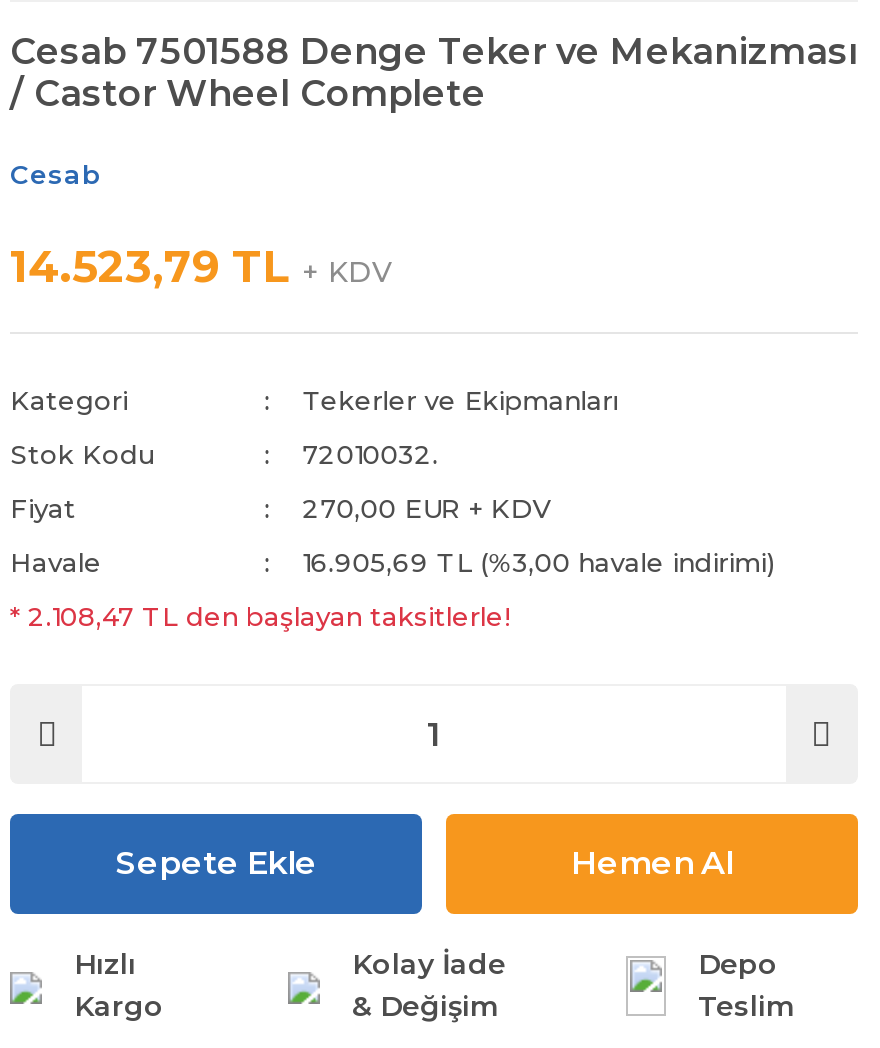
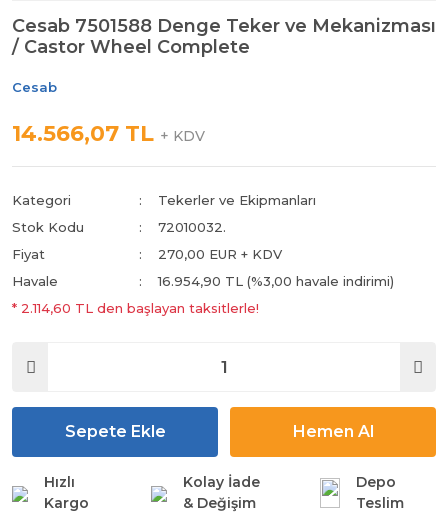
- 14.523,79 TL + KDV
+ 14.566,07 TL + KDV

- 16.905,69 TL (%3,00 havale indirimi)
+ 16.954,90 TL (%3,00 havale indirimi)

- * 2.108,47 TL den başlayan taksitlerle!
+ * 2.114,60 TL den başlayan taksitlerle!
